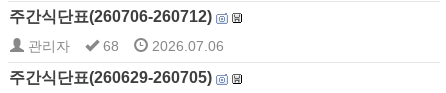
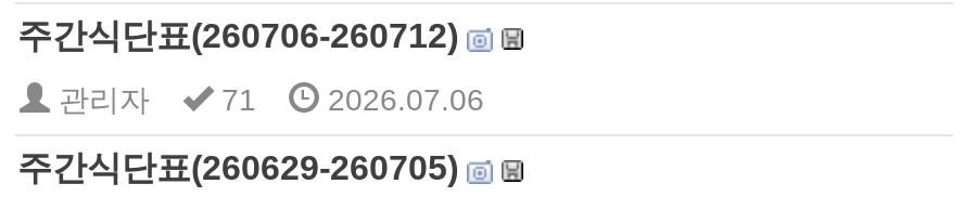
- 관리자 68 2026.07.06
+ 관리자 71 2026.07.06
